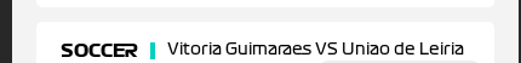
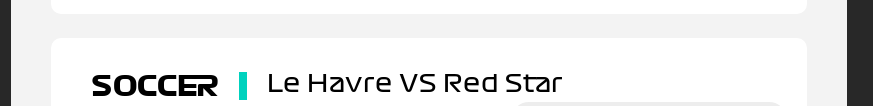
- Vitoria Guimaraes VS Uniao de Leiria
+ Le Havre VS Red Star
